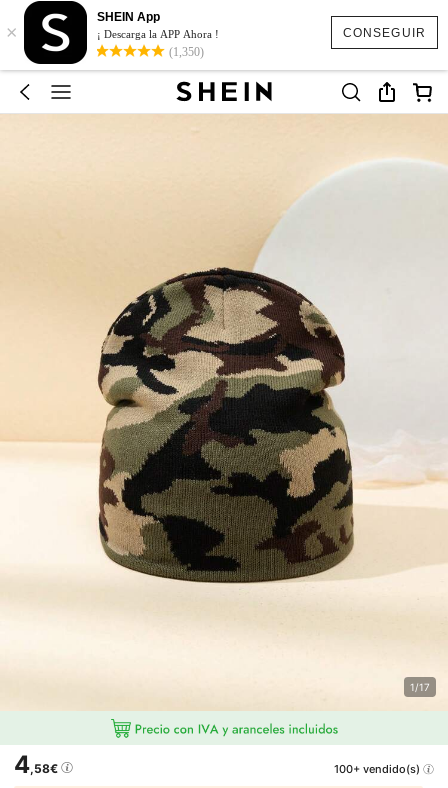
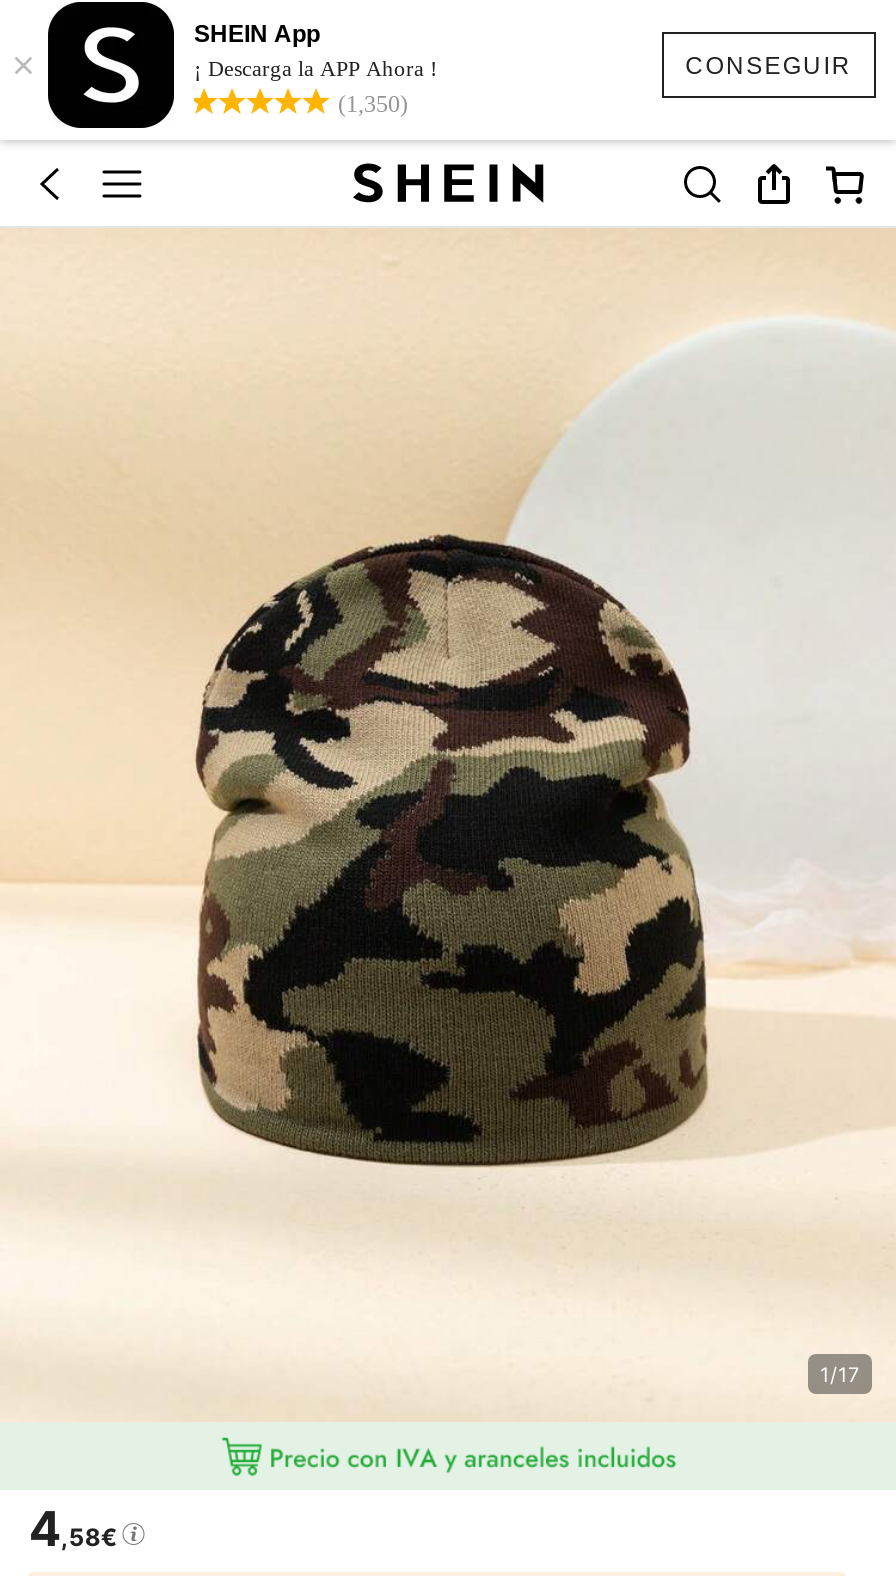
- 100+ vendido(s)
